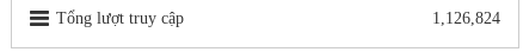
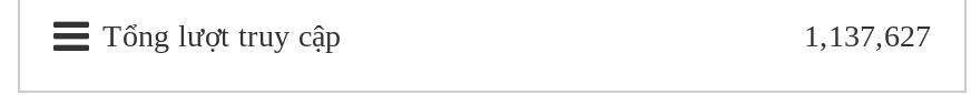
- 1,126,824
+ 1,137,627
